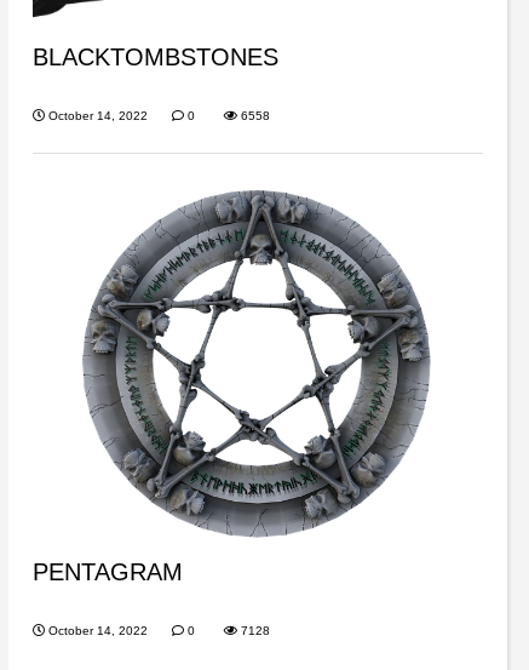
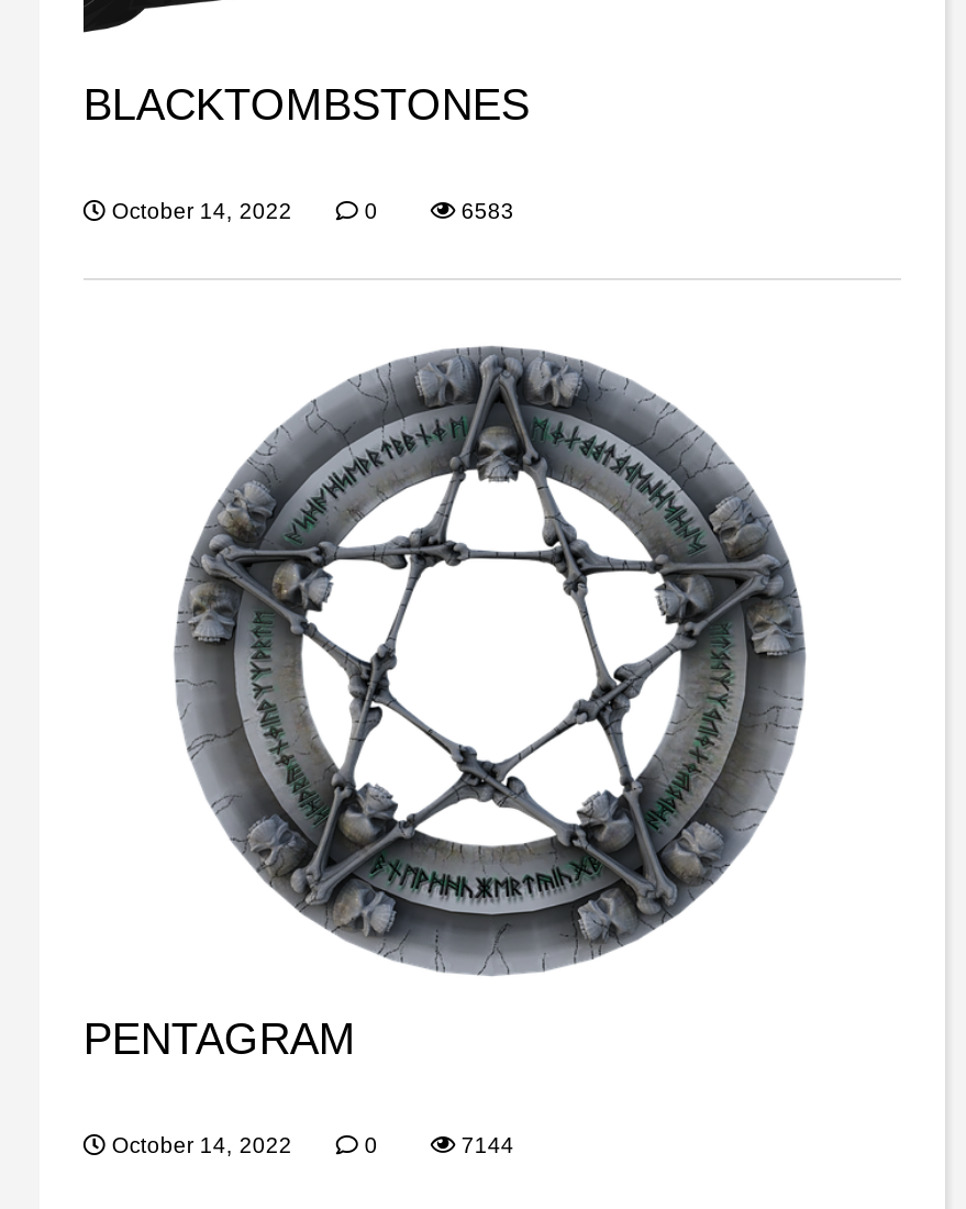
- 6558
+ 6583

- 7128
+ 7144
